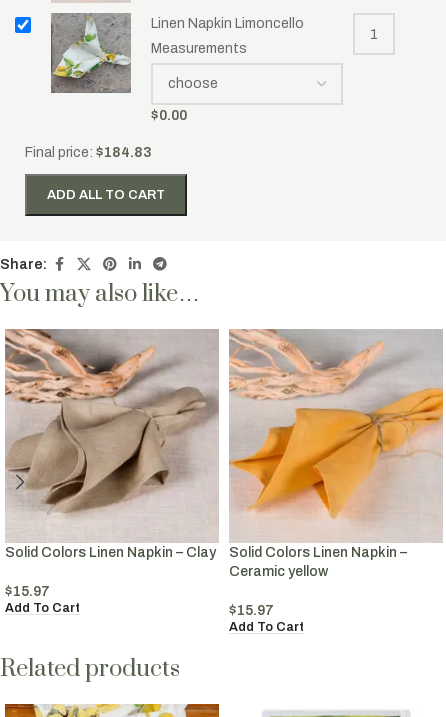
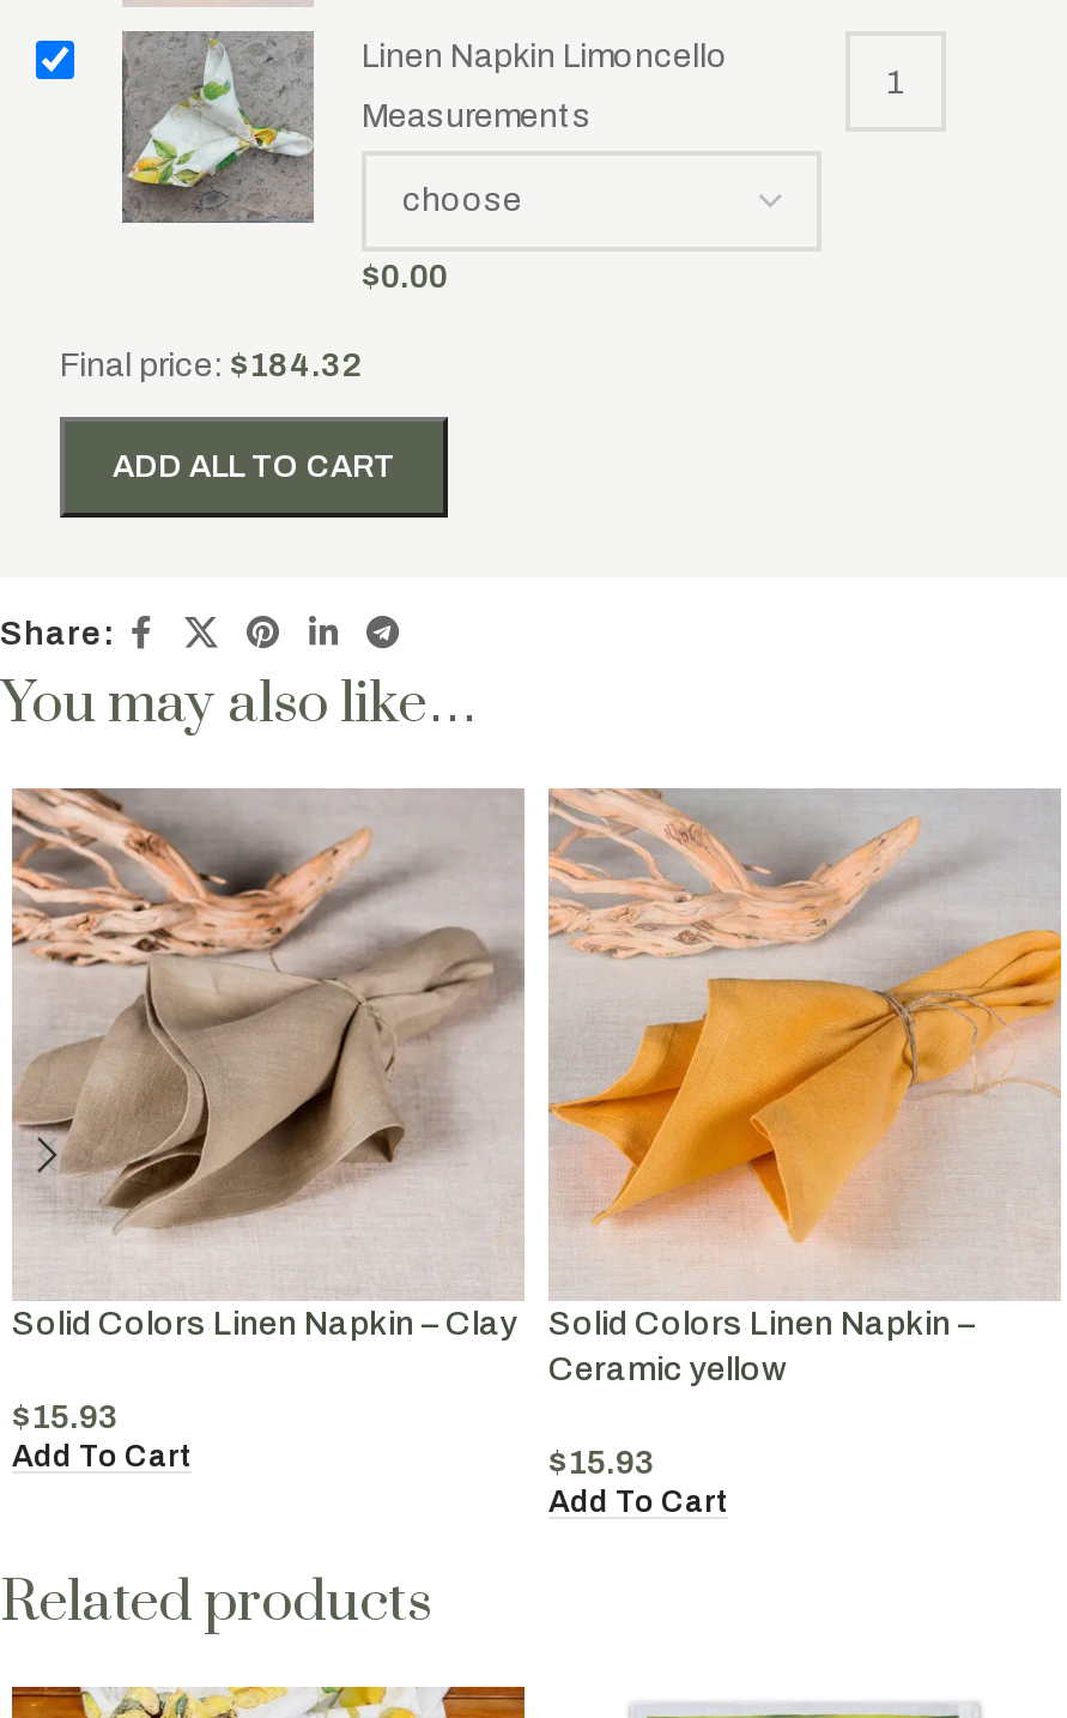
- Final price: $184.83
+ Final price: $184.32

- $15.97
+ $15.93

- $15.97
+ $15.93
